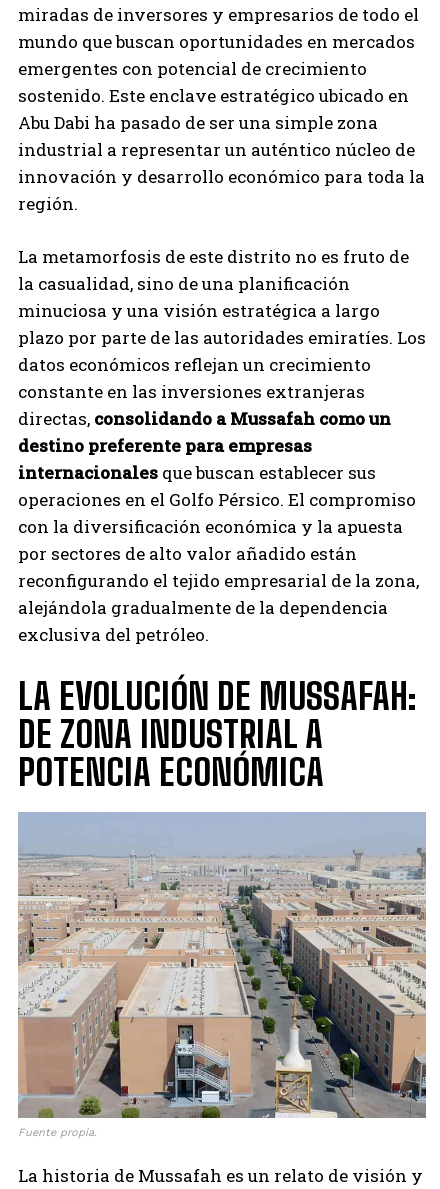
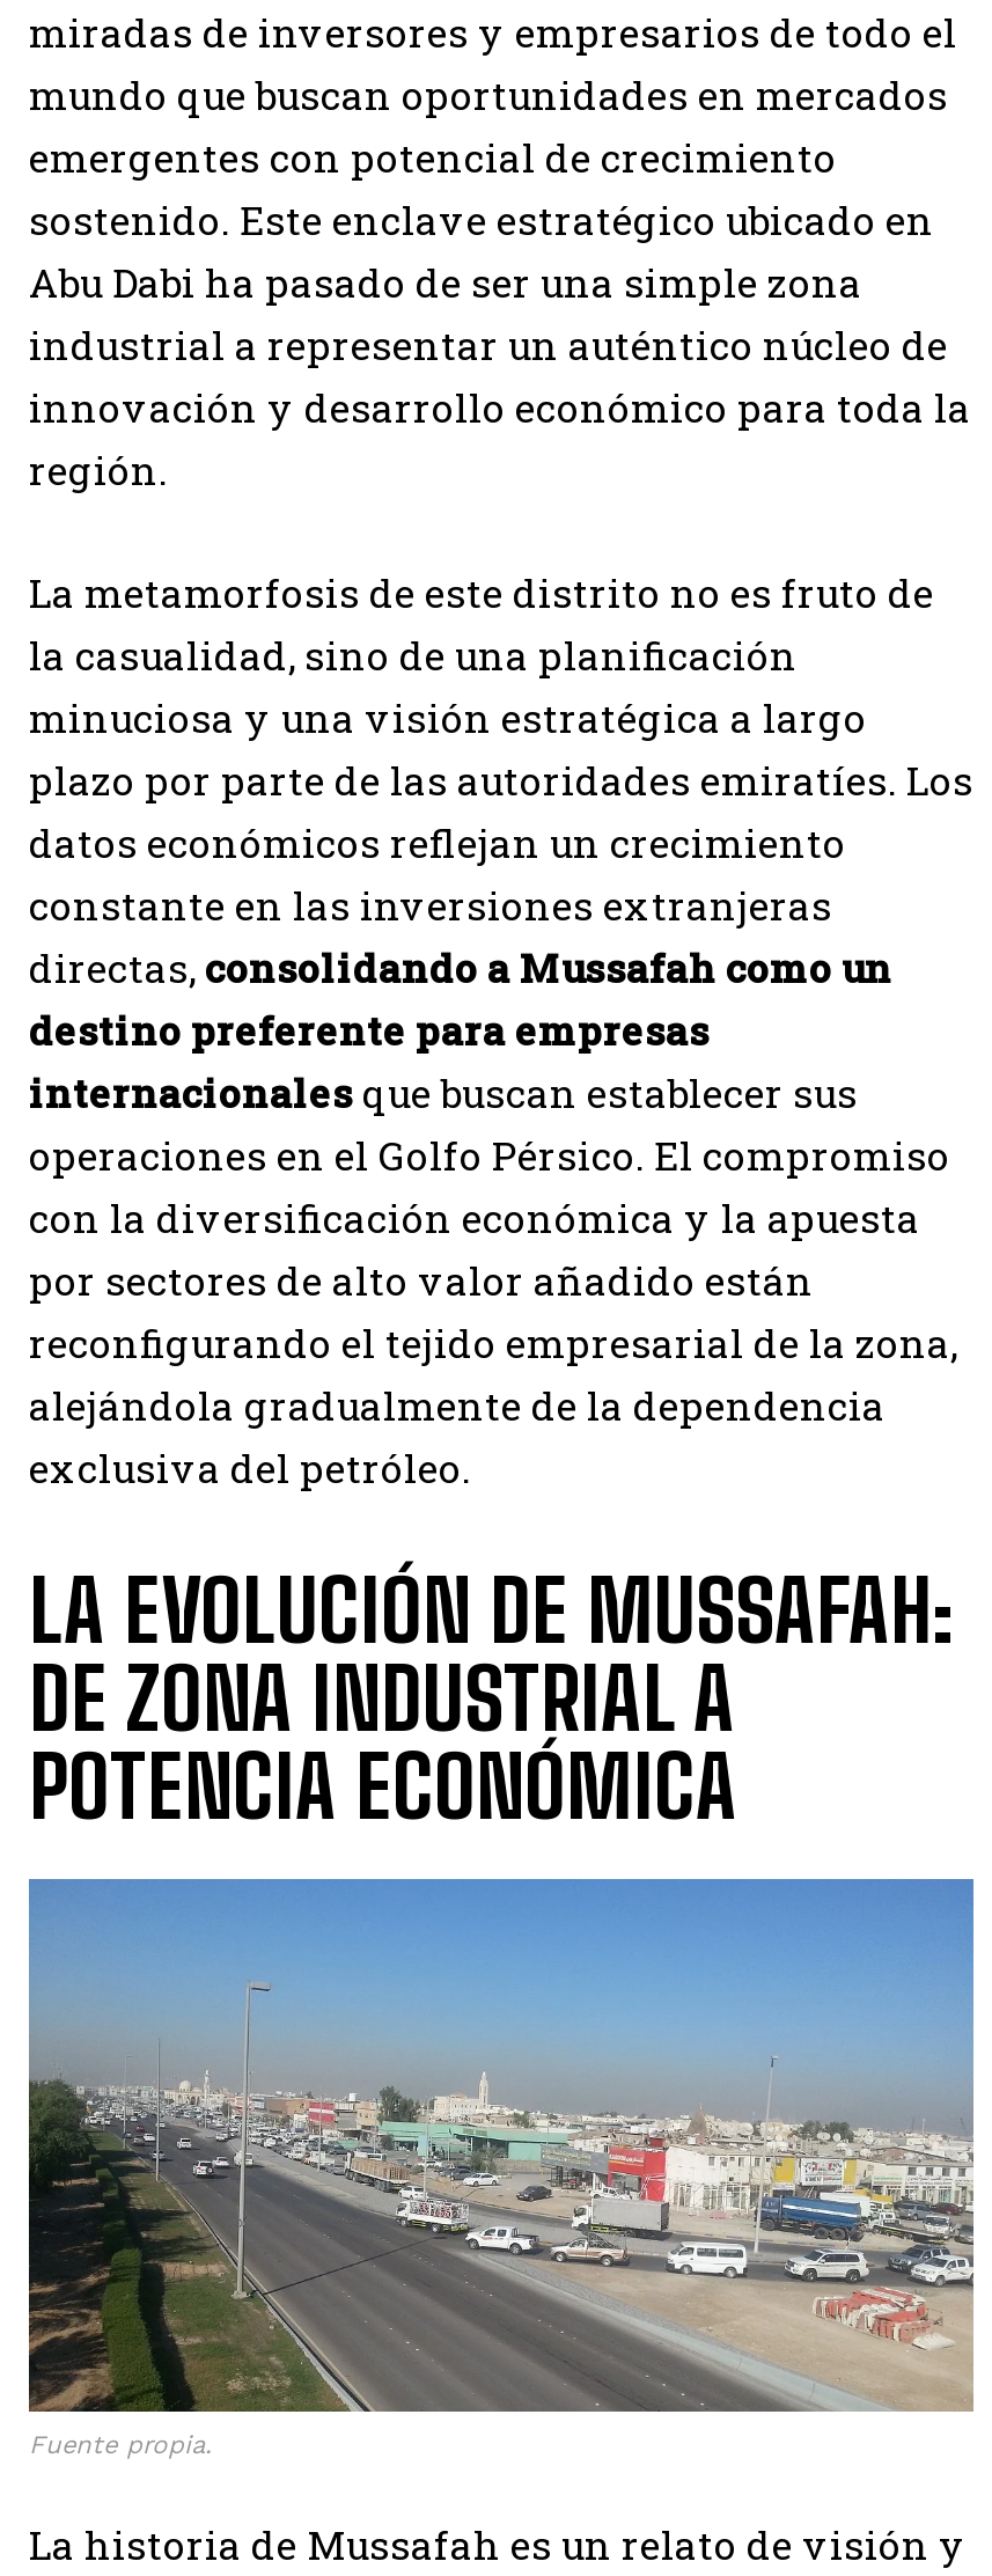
- [image]
+ [image]
